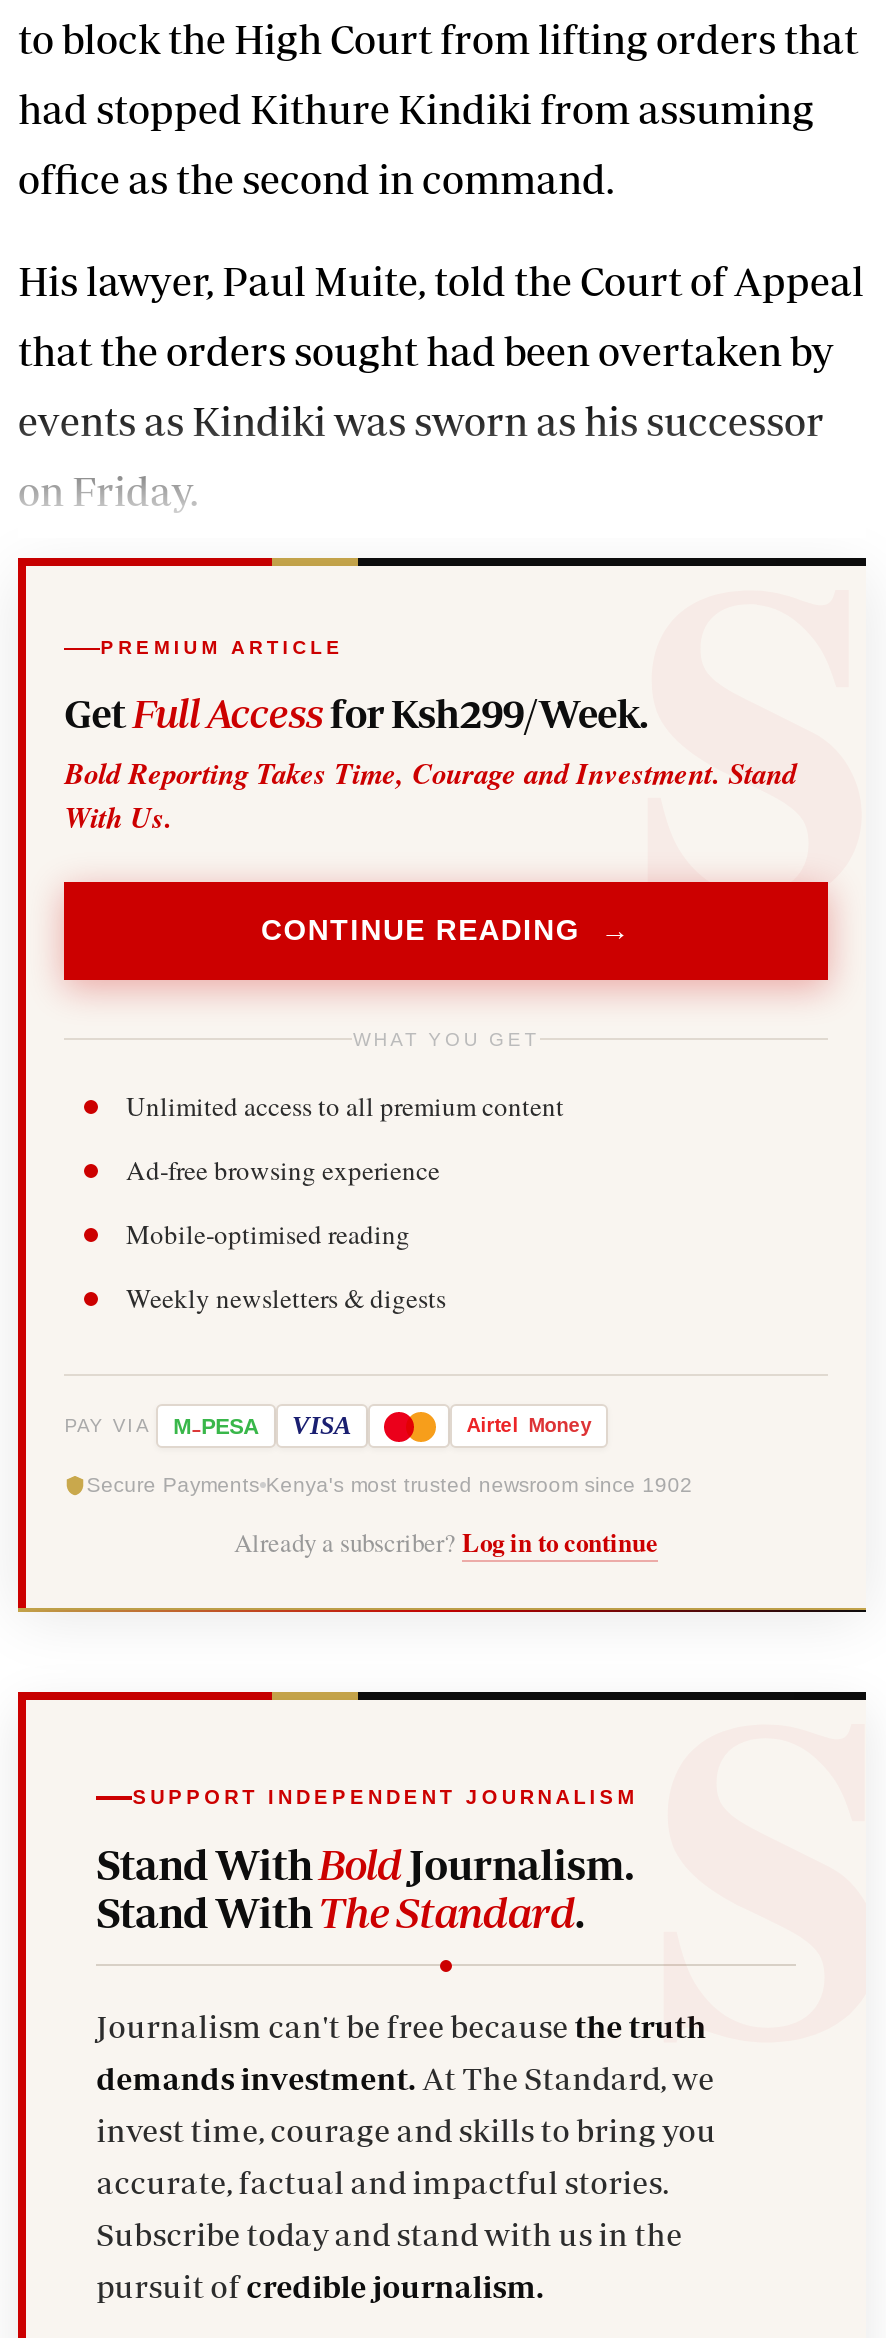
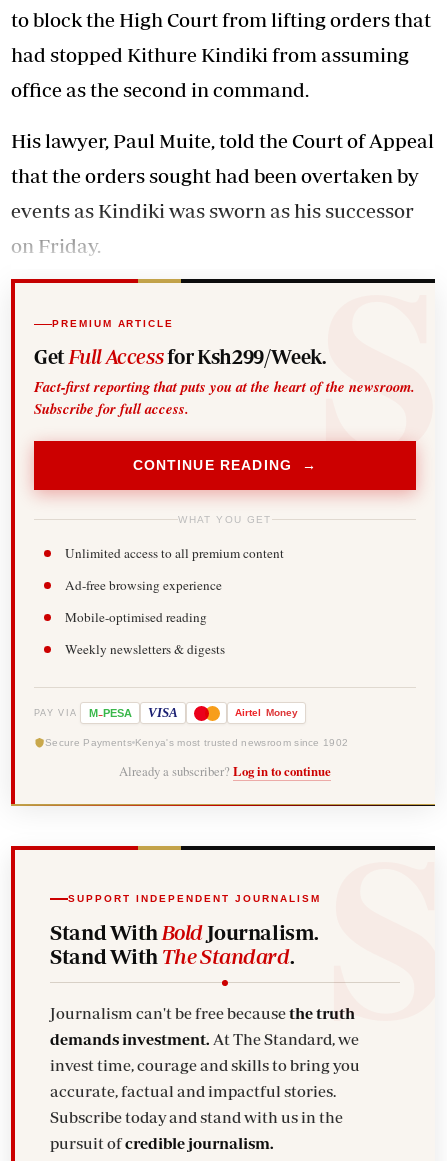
- Bold Reporting Takes Time, Courage and Investment. Stand
- With Us.
+ Fact-first reporting that puts you at the heart of the newsroom.
+ Subscribe for full access.
